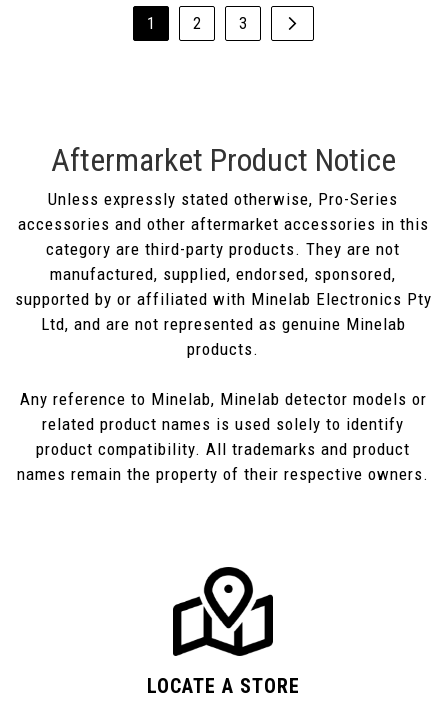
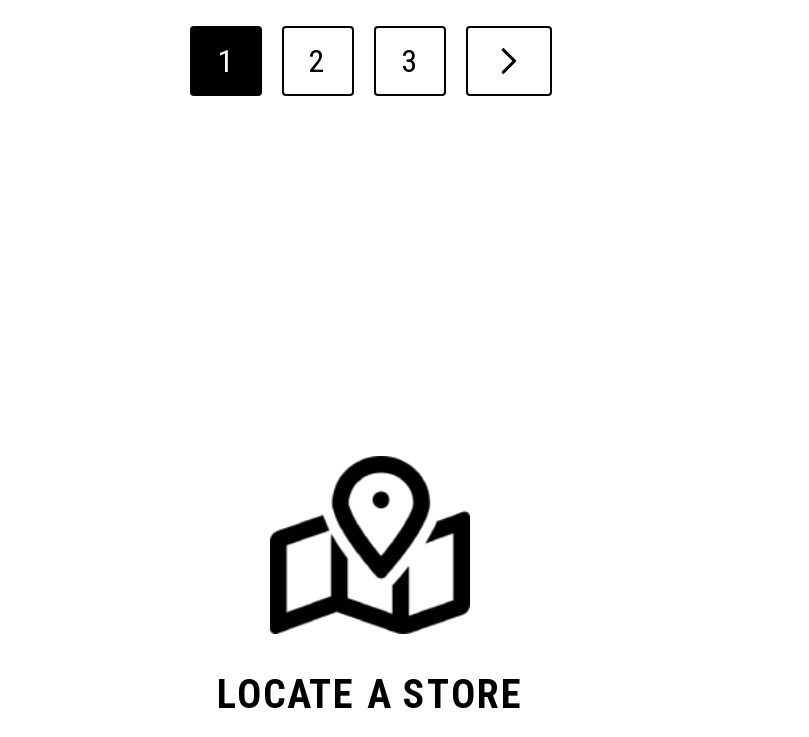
- Aftermarket Product Notice
- Unless expressly stated otherwise, Pro-Series
- accessories and other aftermarket accessories in this
- category are third-party products. They are not
- manufactured, supplied, endorsed, sponsored,
- supported by or affiliated with Minelab Electronics Pty
- Ltd, and are not represented as genuine Minelab
- products.
- Any reference to Minelab, Minelab detector models or
- related product names is used solely to identify
- product compatibility. All trademarks and product
- names remain the property of their respective owners.
